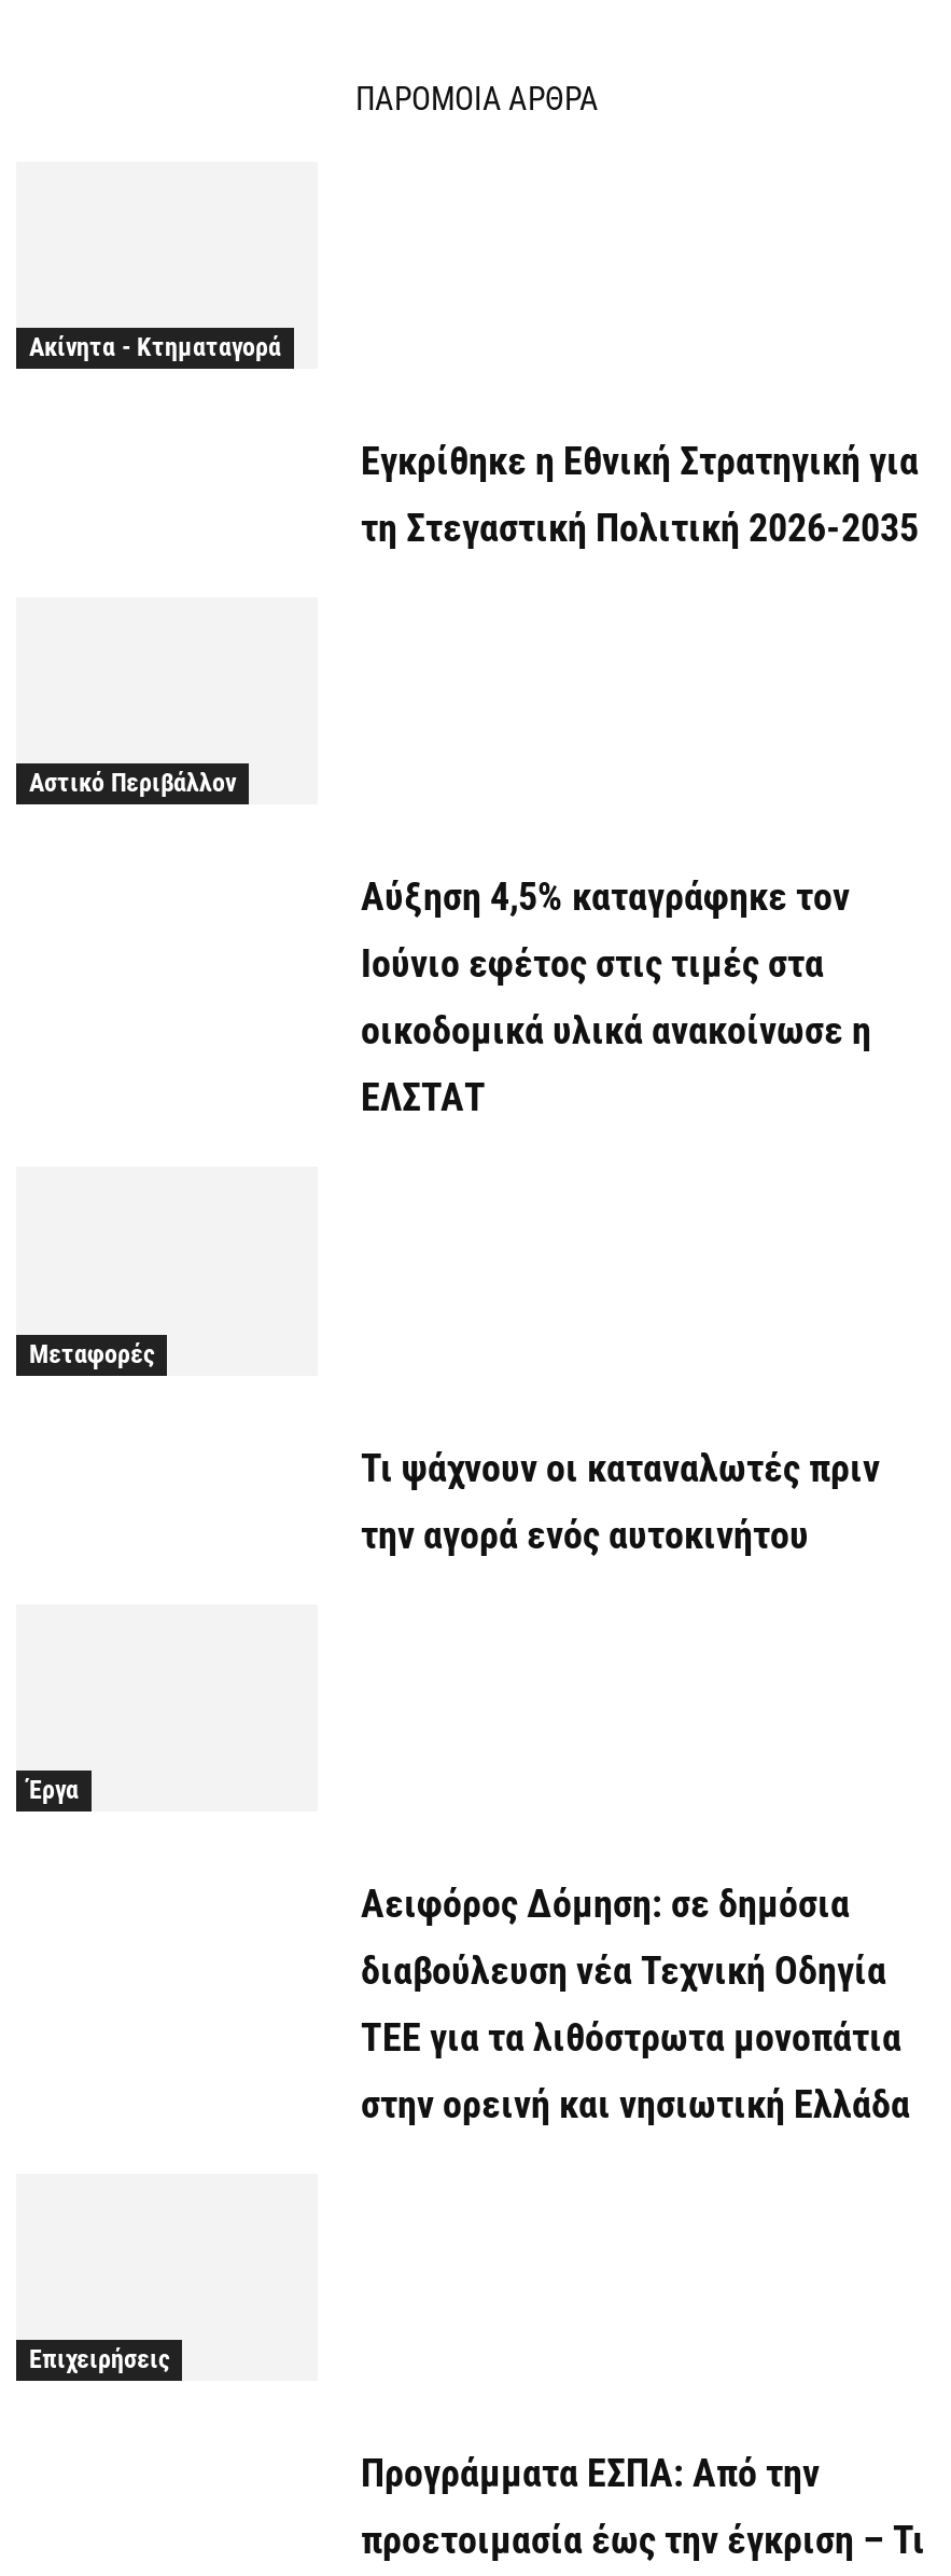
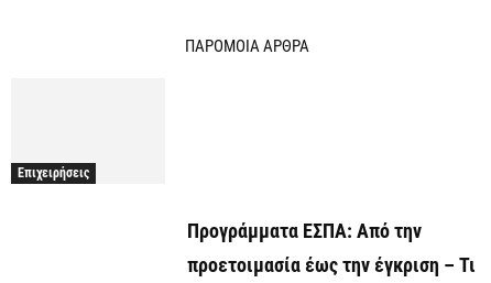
- Ακίνητα - Κτηματαγορά
- Εγκρίθηκε η Εθνική Στρατηγική για
- τη Στεγαστική Πολιτική 2026-2035

- Αστικό Περιβάλλον
- Αύξηση 4,5% καταγράφηκε τον
- Ιούνιο εφέτος στις τιμές στα
- οικοδομικά υλικά ανακοίνωσε η
- ΕΛΣΤΑΤ

- Μεταφορές
- Τι ψάχνουν οι καταναλωτές πριν
- την αγορά ενός αυτοκινήτου

- Έργα
- Αειφόρος Δόμηση: σε δημόσια
- διαβούλευση νέα Τεχνική Οδηγία
- ΤΕΕ για τα λιθόστρωτα μονοπάτια
- στην ορεινή και νησιωτική Ελλάδα
